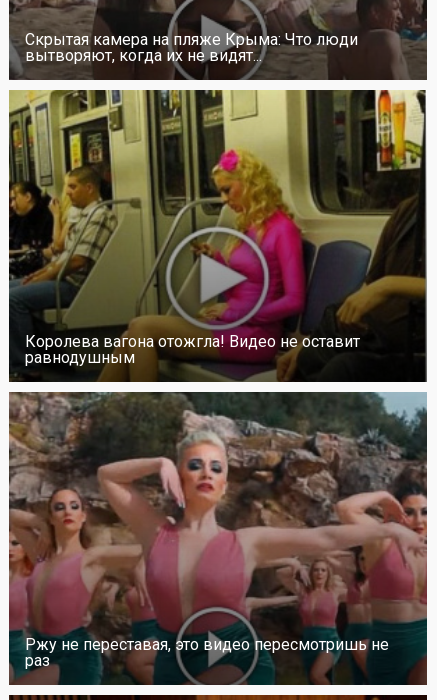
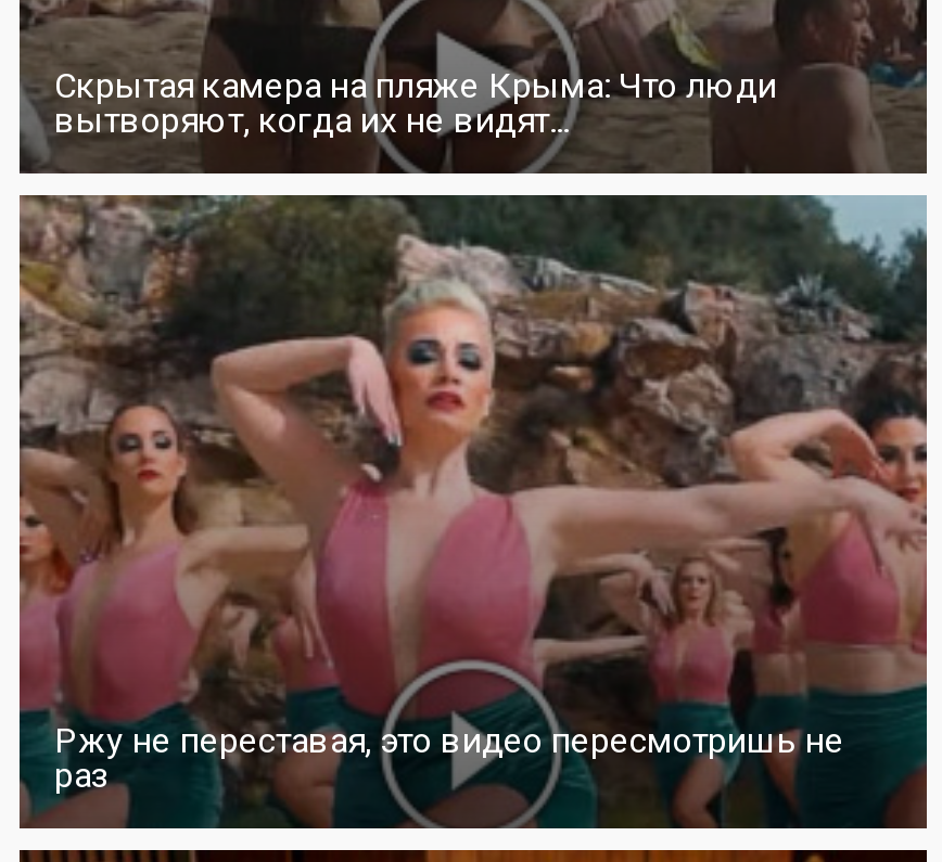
- [image]
- Королева вагона отожгла! Видео не оставит
- равнодушным
